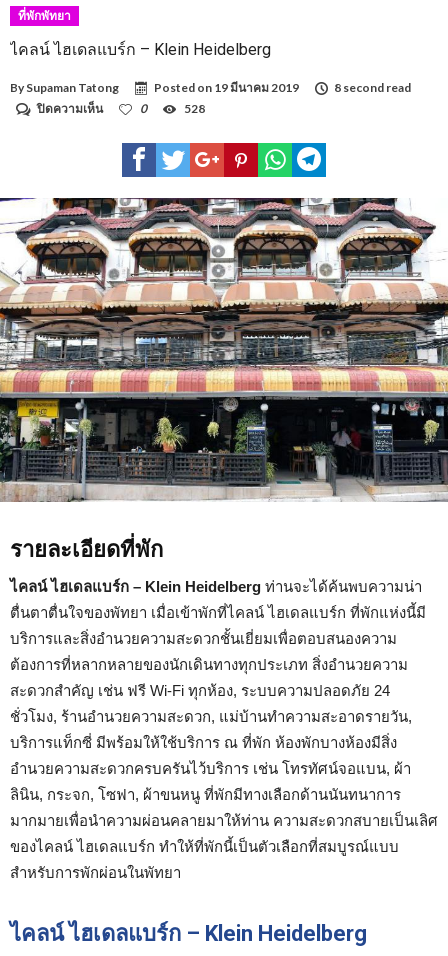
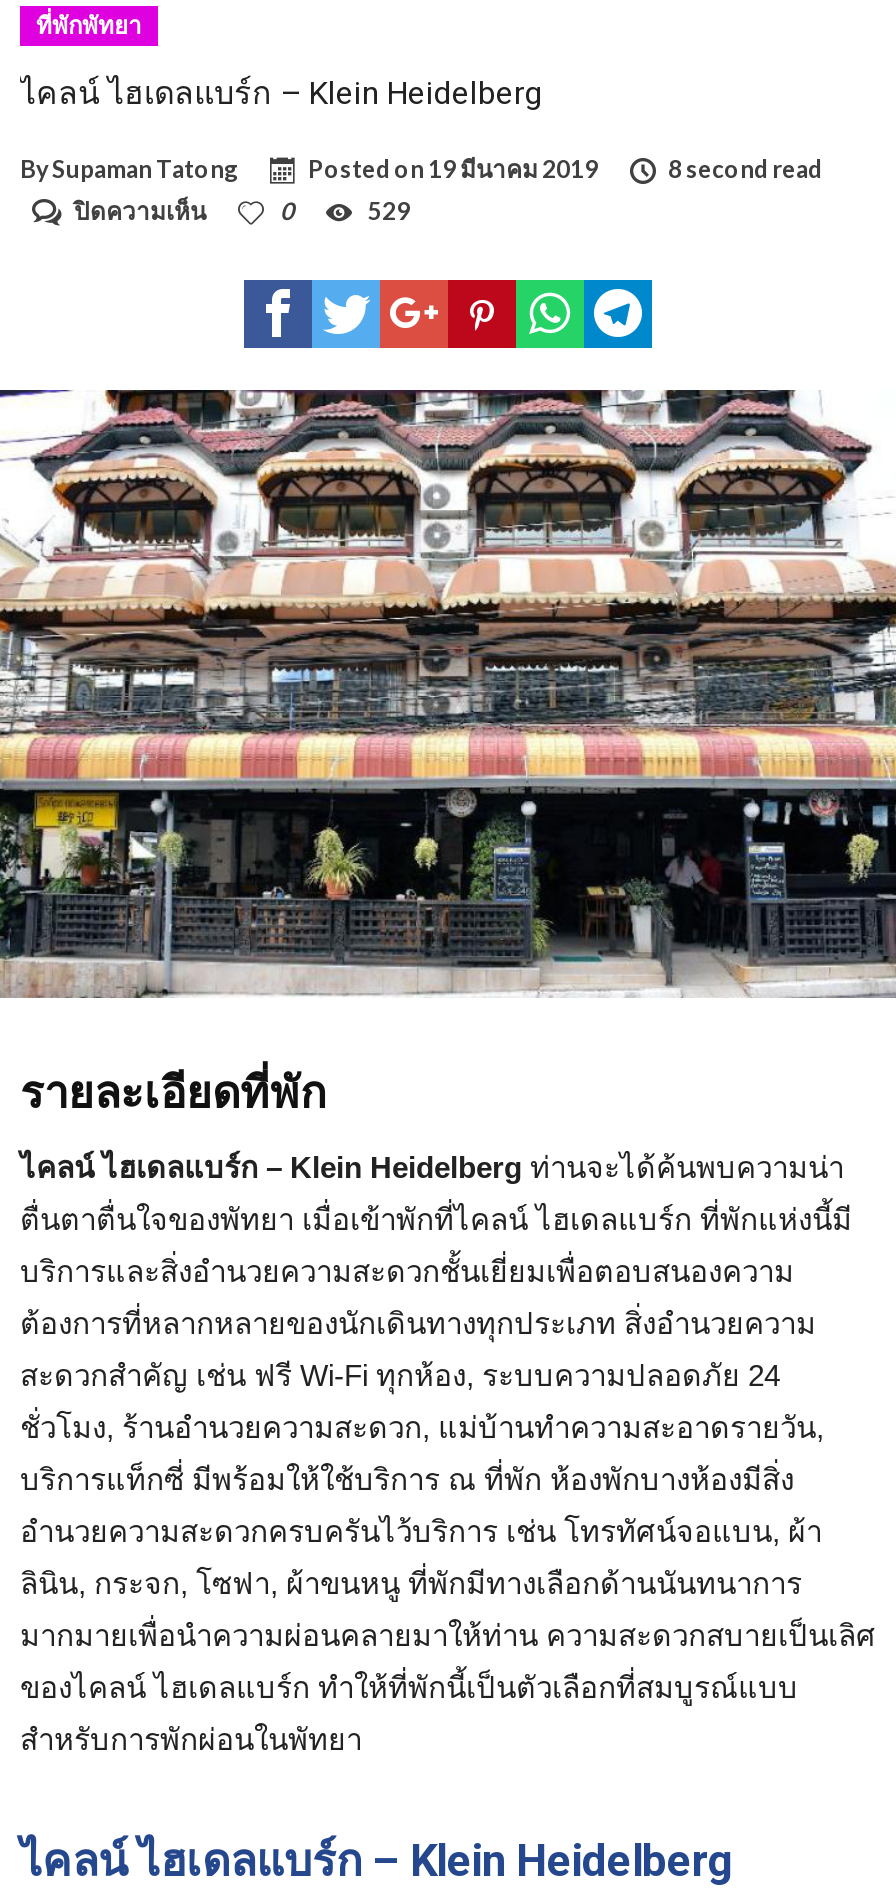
- 528
+ 529
